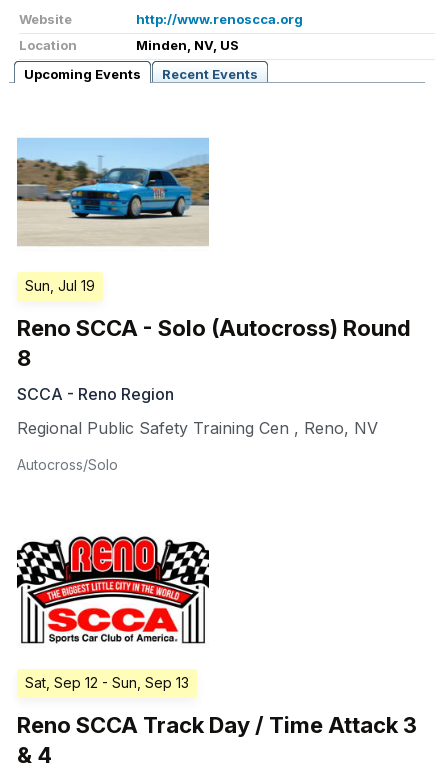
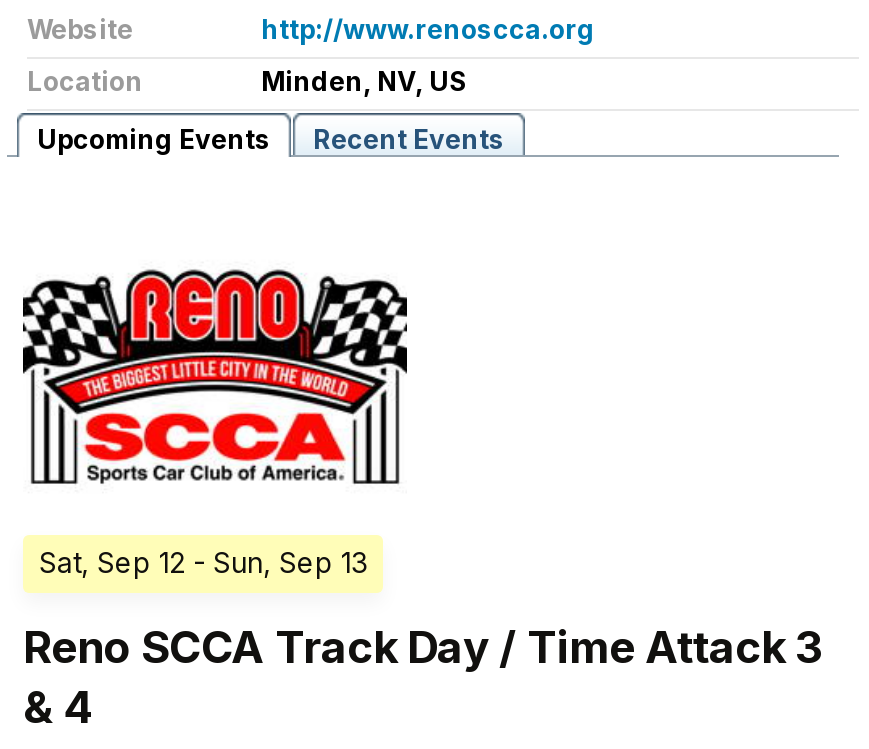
- [image]
- Sun, Jul 19
- Reno SCCA - Solo (Autocross) Round
- 8
- SCCA - Reno Region
- Regional Public Safety Training Cen, Reno, NV
- Autocross/Solo
